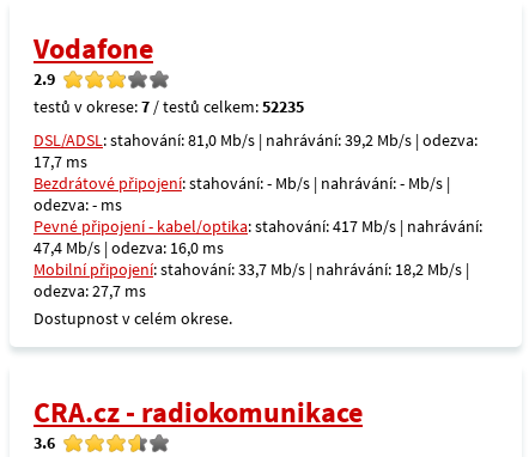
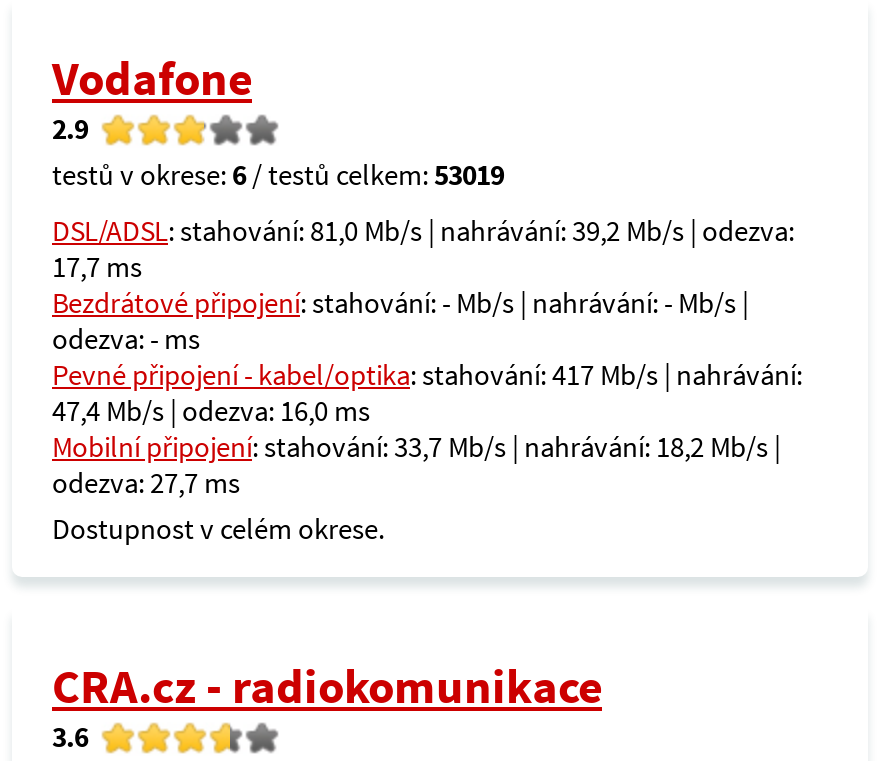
- testů v okrese: 7 / testů celkem: 52235
+ testů v okrese: 6 / testů celkem: 53019
